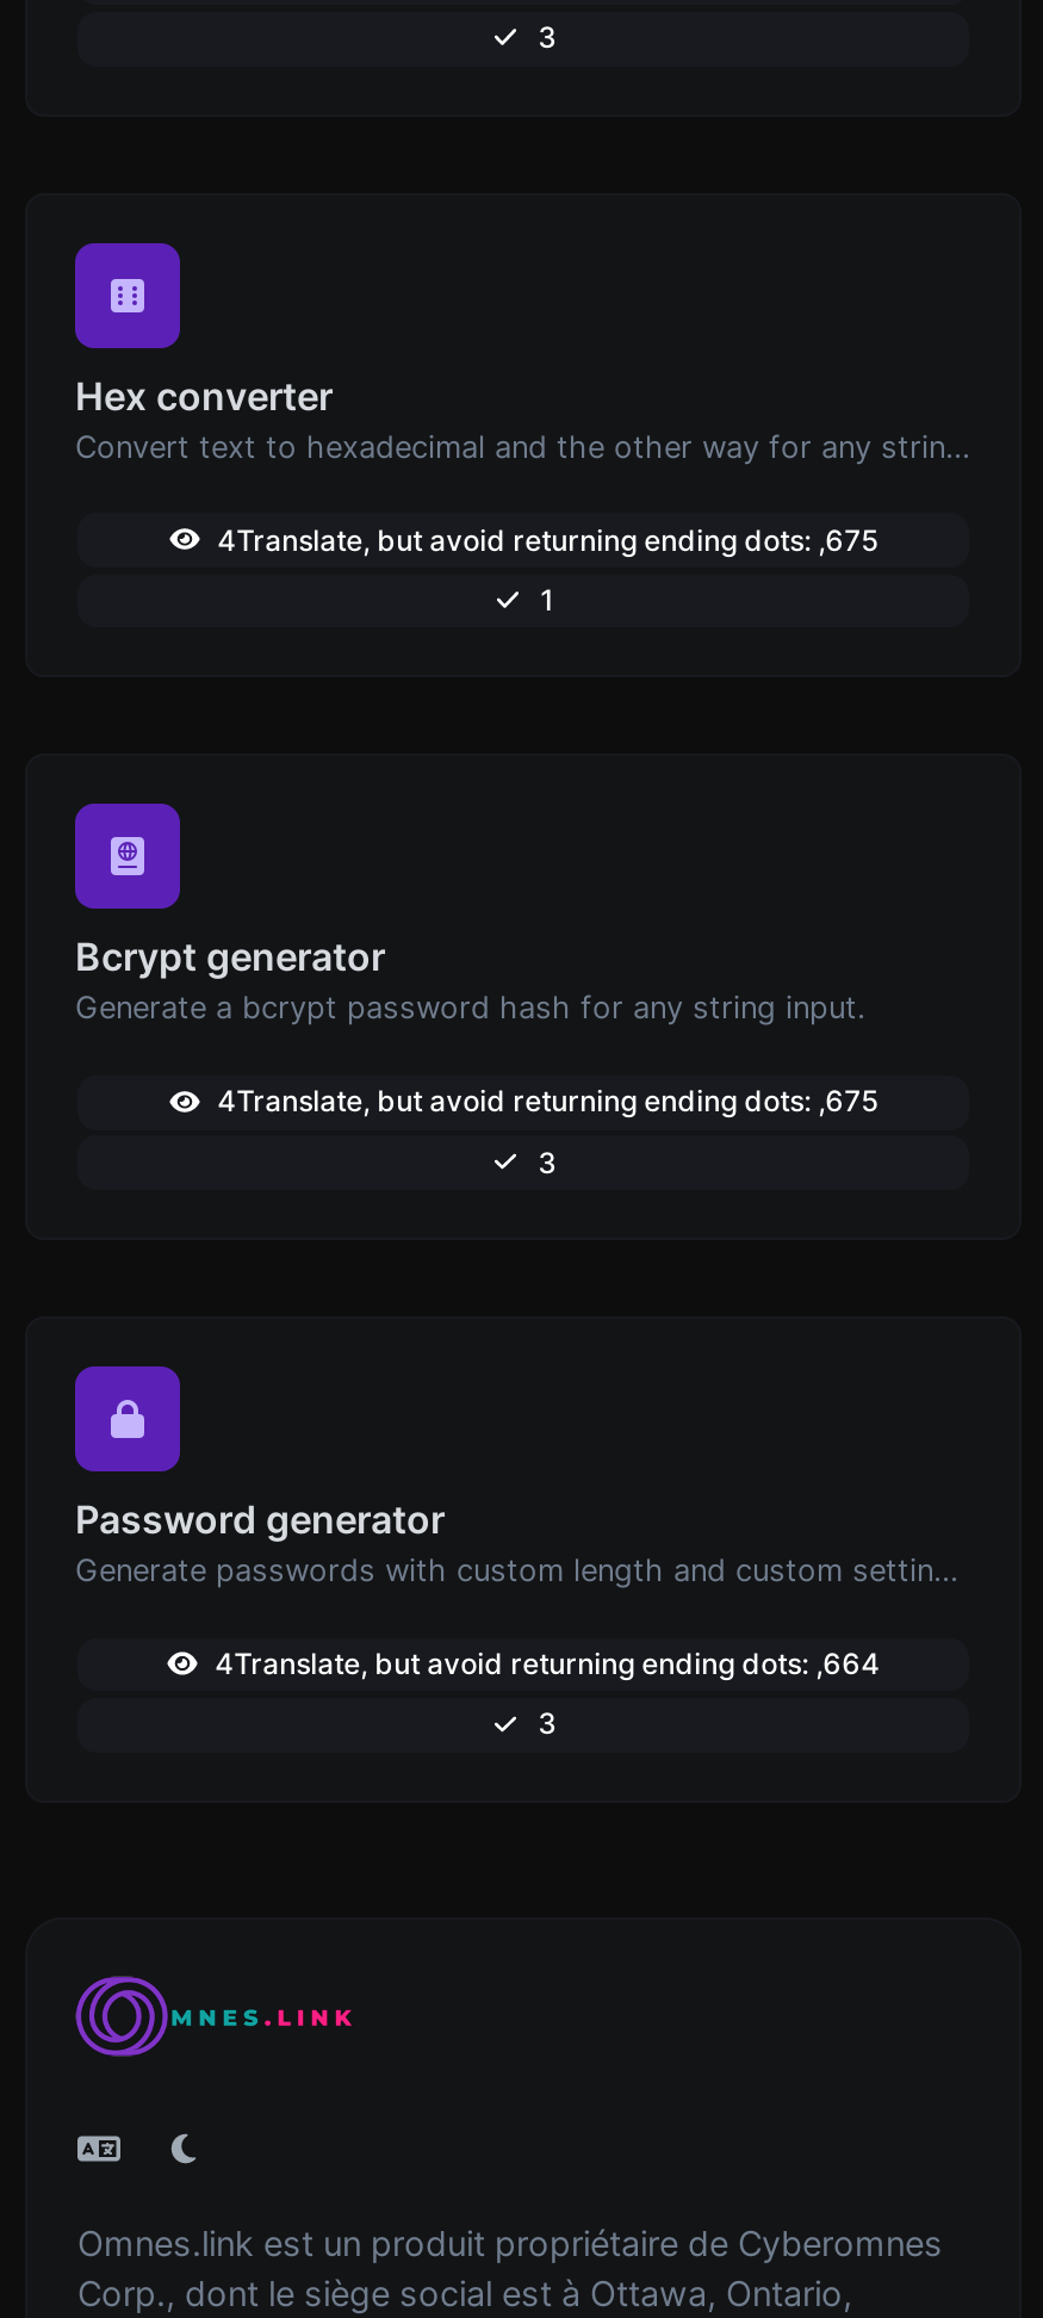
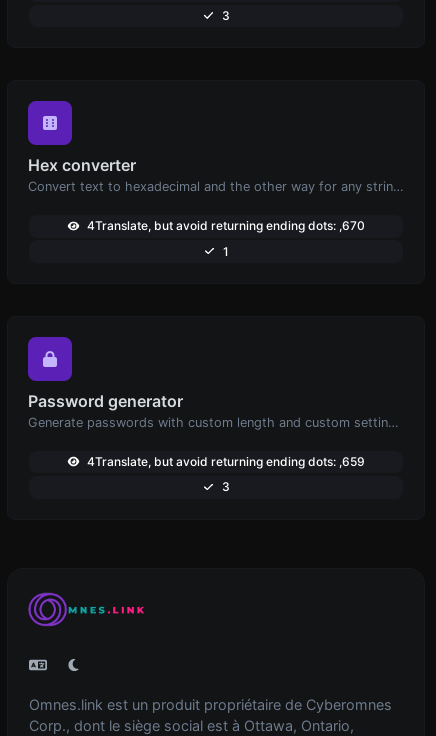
- 4Translate, but avoid returning ending dots: ,675
+ 4Translate, but avoid returning ending dots: ,670

- Bcrypt generator
- Generate a bcrypt password hash for any string input.
- 4Translate, but avoid returning ending dots: ,675
- 3

- 4Translate, but avoid returning ending dots: ,664
+ 4Translate, but avoid returning ending dots: ,659
